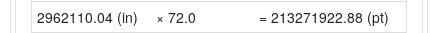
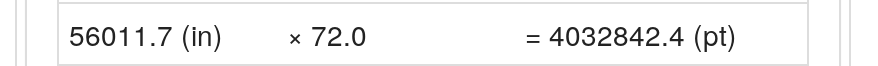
- 2962110.04 (in) × 72.0
+ 56011.7 (in) × 72.0

- = 213271922.88 (pt)
+ = 4032842.4 (pt)
